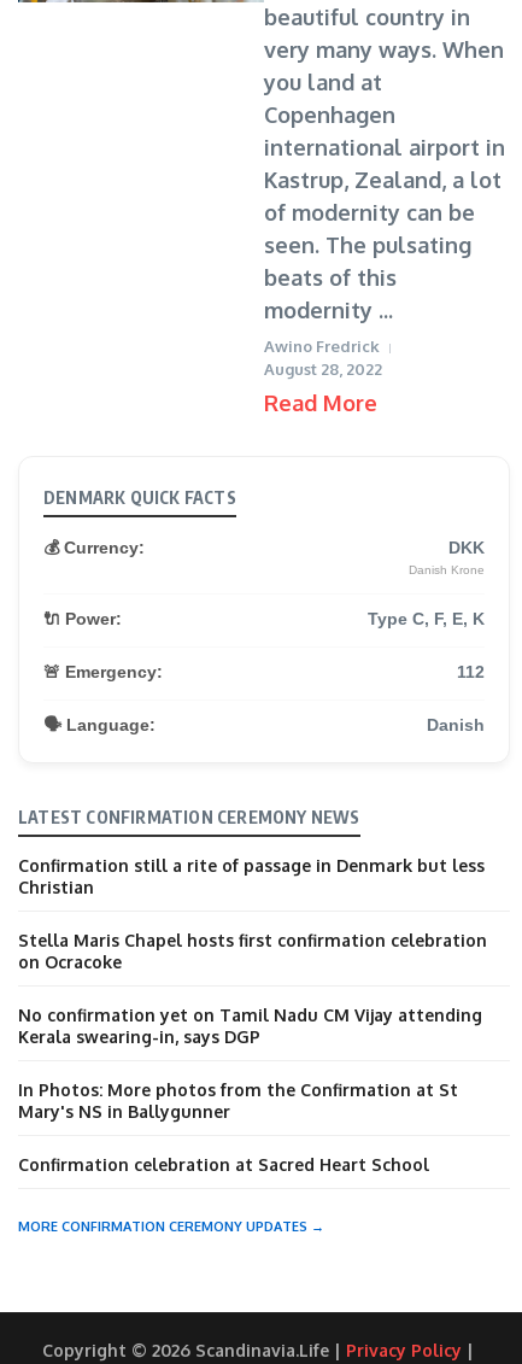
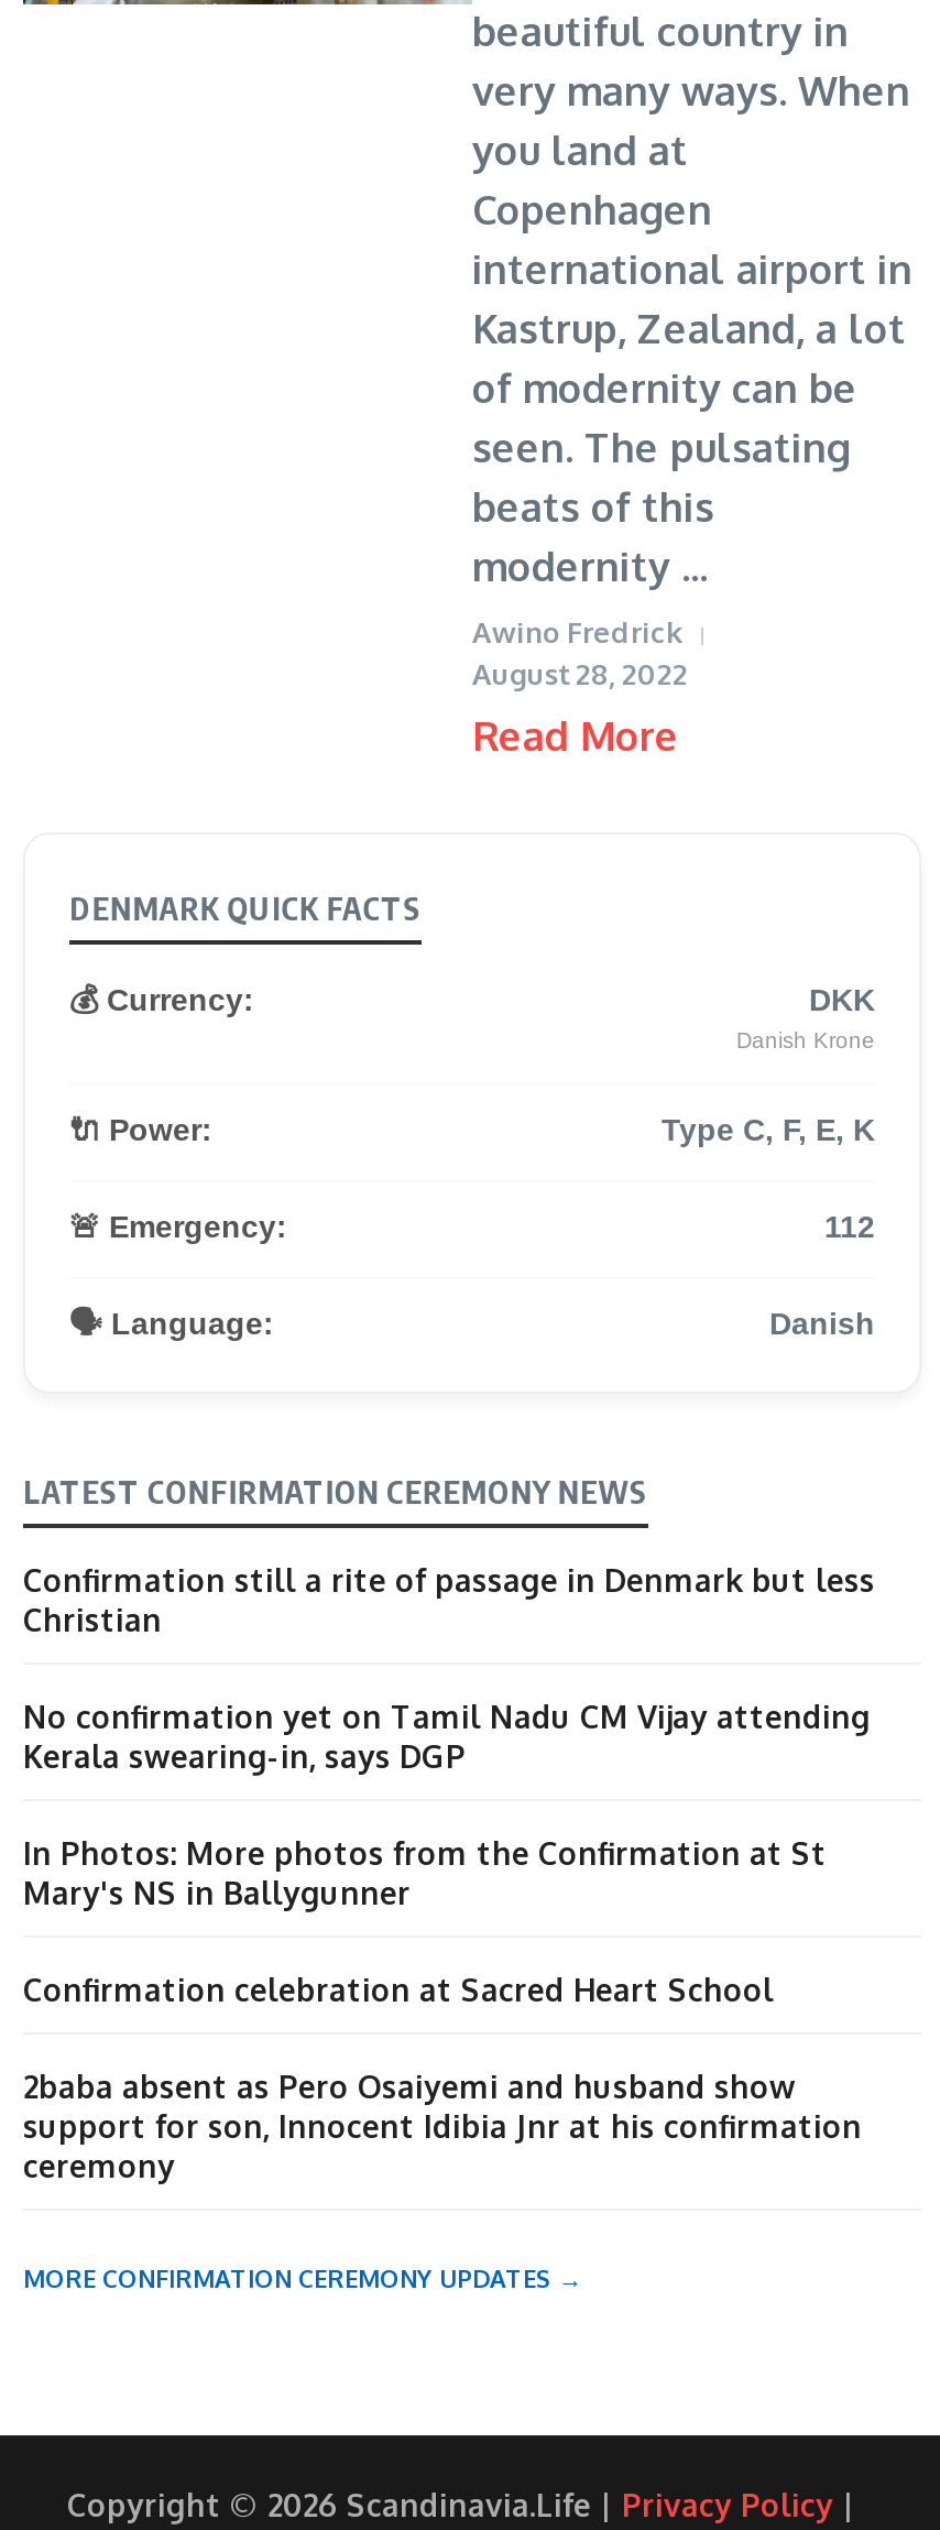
- Stella Maris Chapel hosts first confirmation celebration
- on Ocracoke

moved up: No confirmation yet on Tamil Nadu CM Vijay attending | Kerala swearing-in, says DGP | In Photos: More photos from the Confirmation at St | Mary's NS in Ballygunner | Confirmation celebration at Sacred Heart School

+ 2baba absent as Pero Osaiyemi and husband show
+ support for son, Innocent Idibia Jnr at his confirmation
+ ceremony
